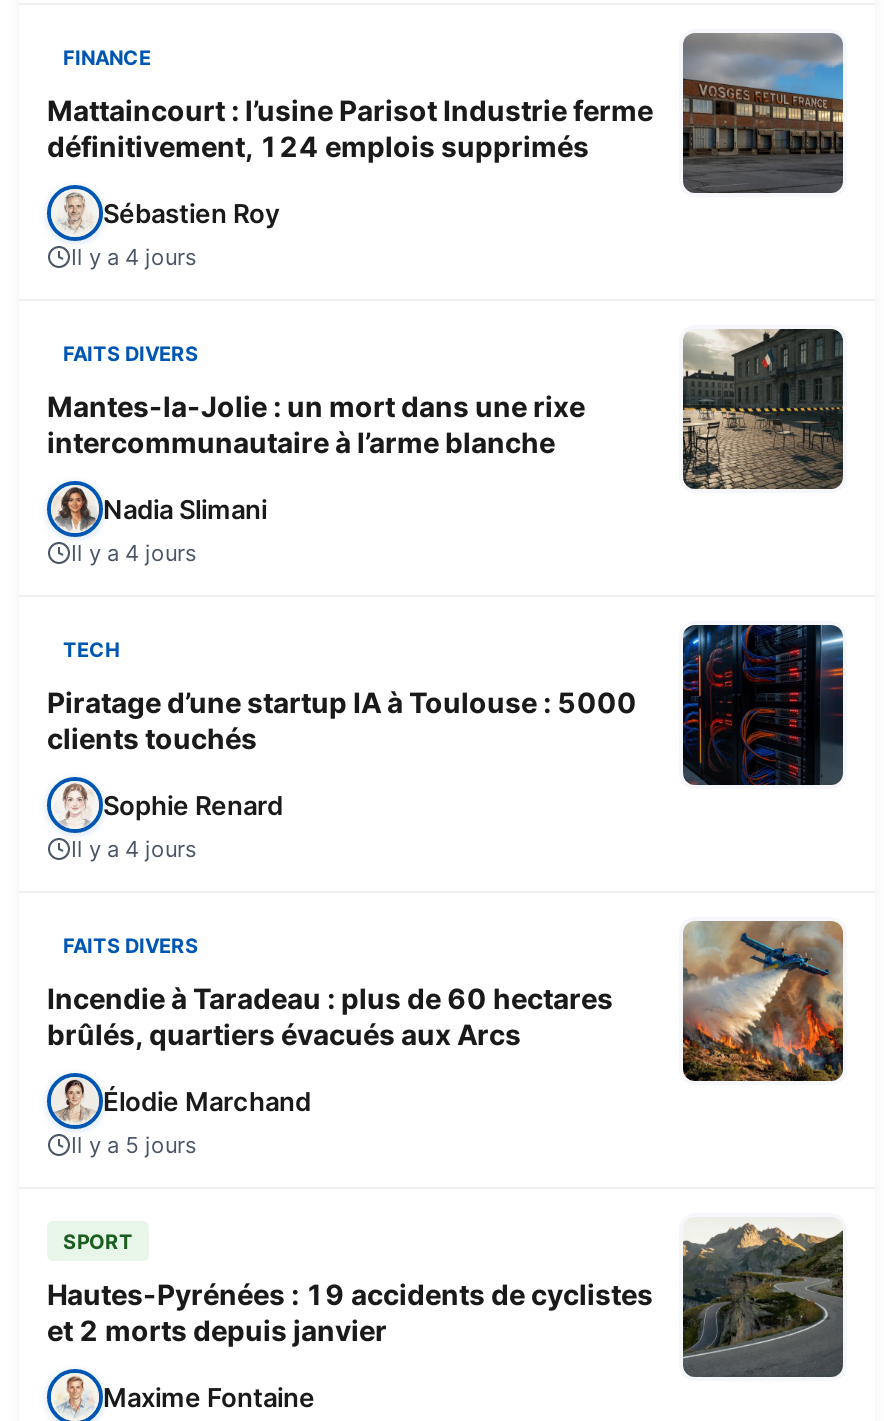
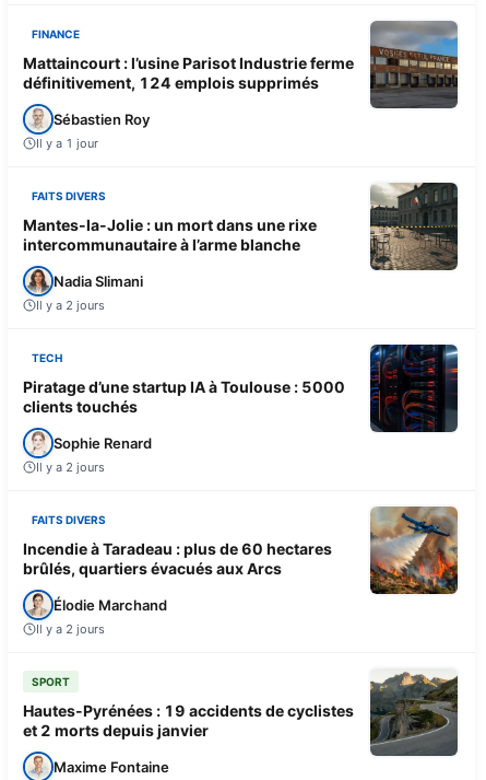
- Il y a 4 jours
+ Il y a 1 jour

- Il y a 4 jours
+ Il y a 2 jours

- Il y a 4 jours
+ Il y a 2 jours

- Il y a 5 jours
+ Il y a 2 jours
